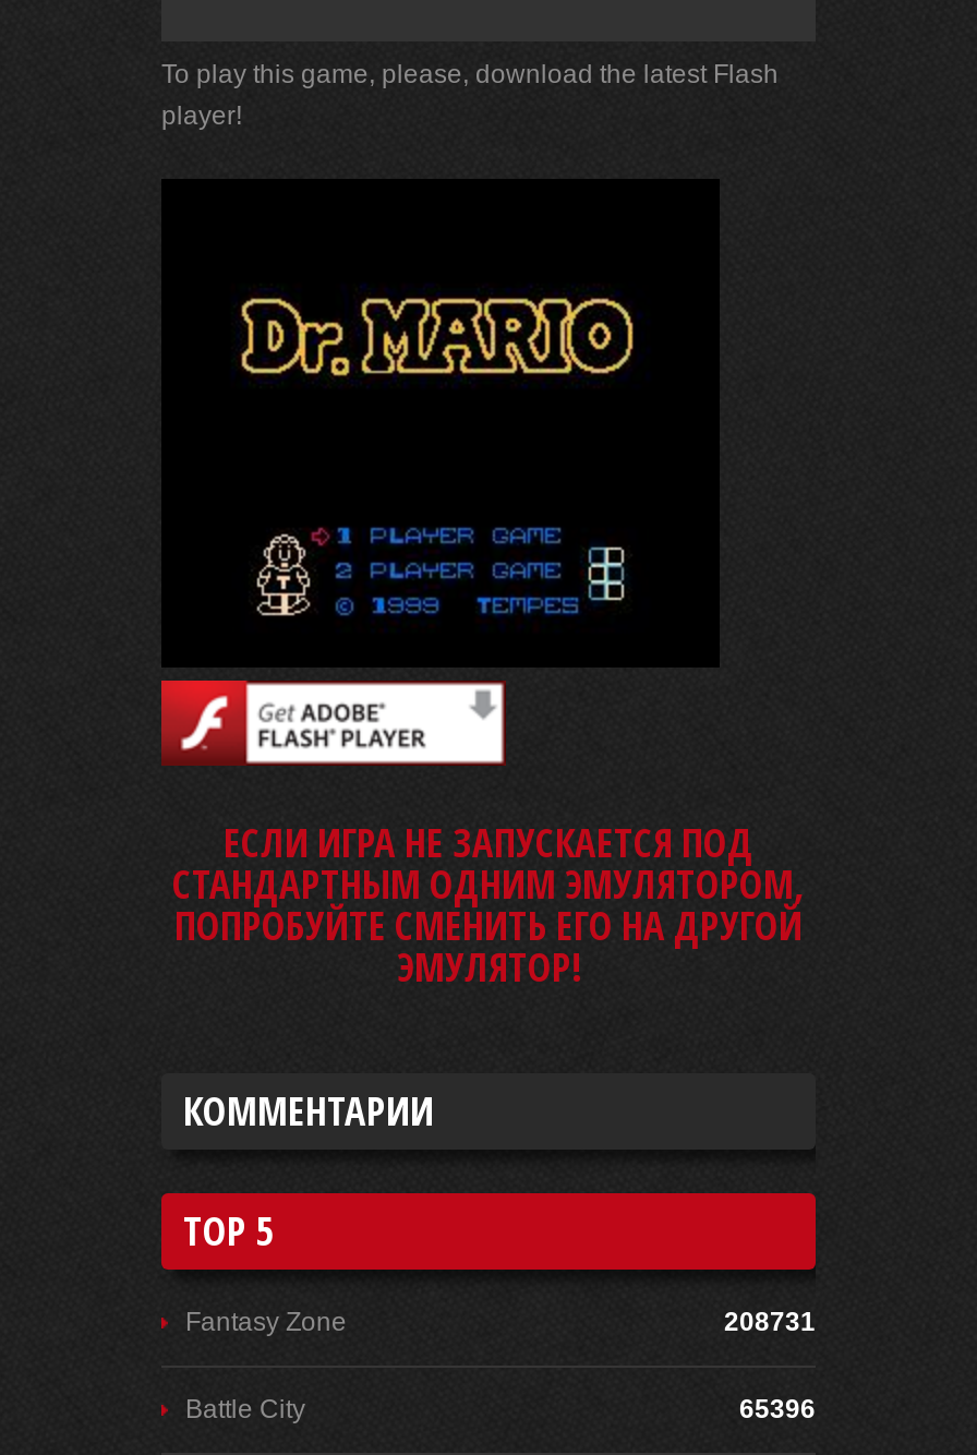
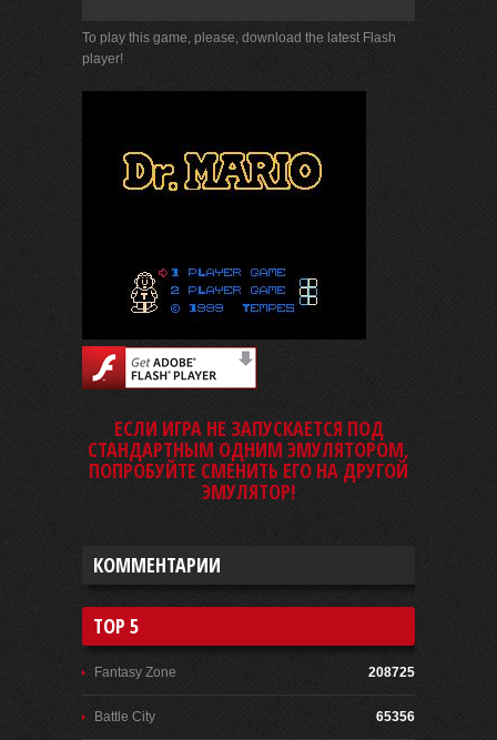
- 208731
+ 208725

- 65396
+ 65356
